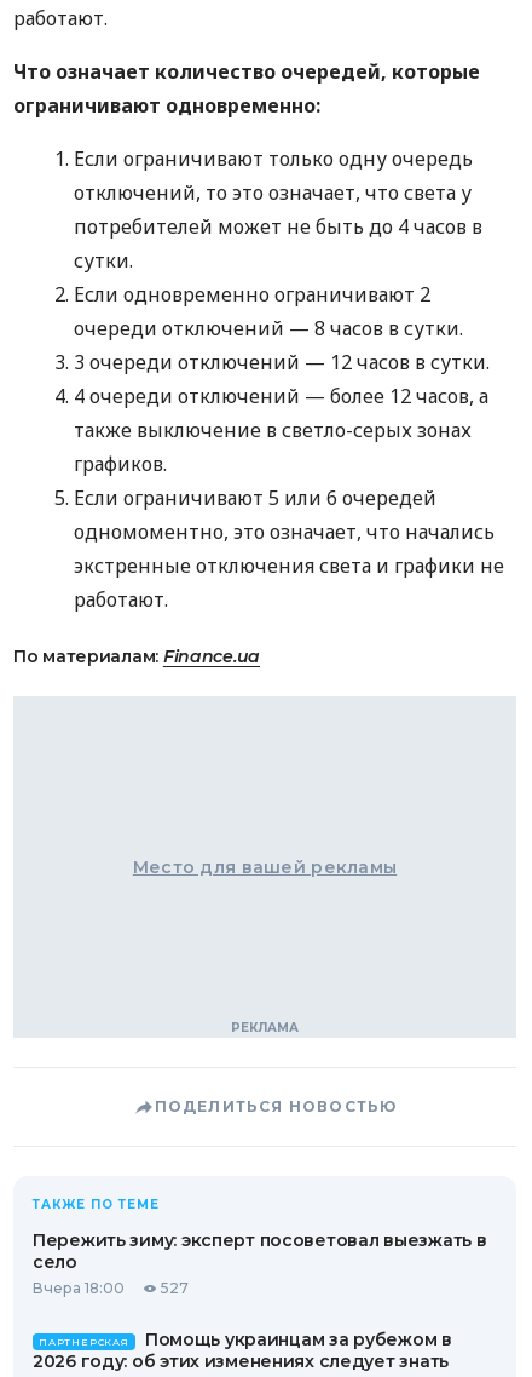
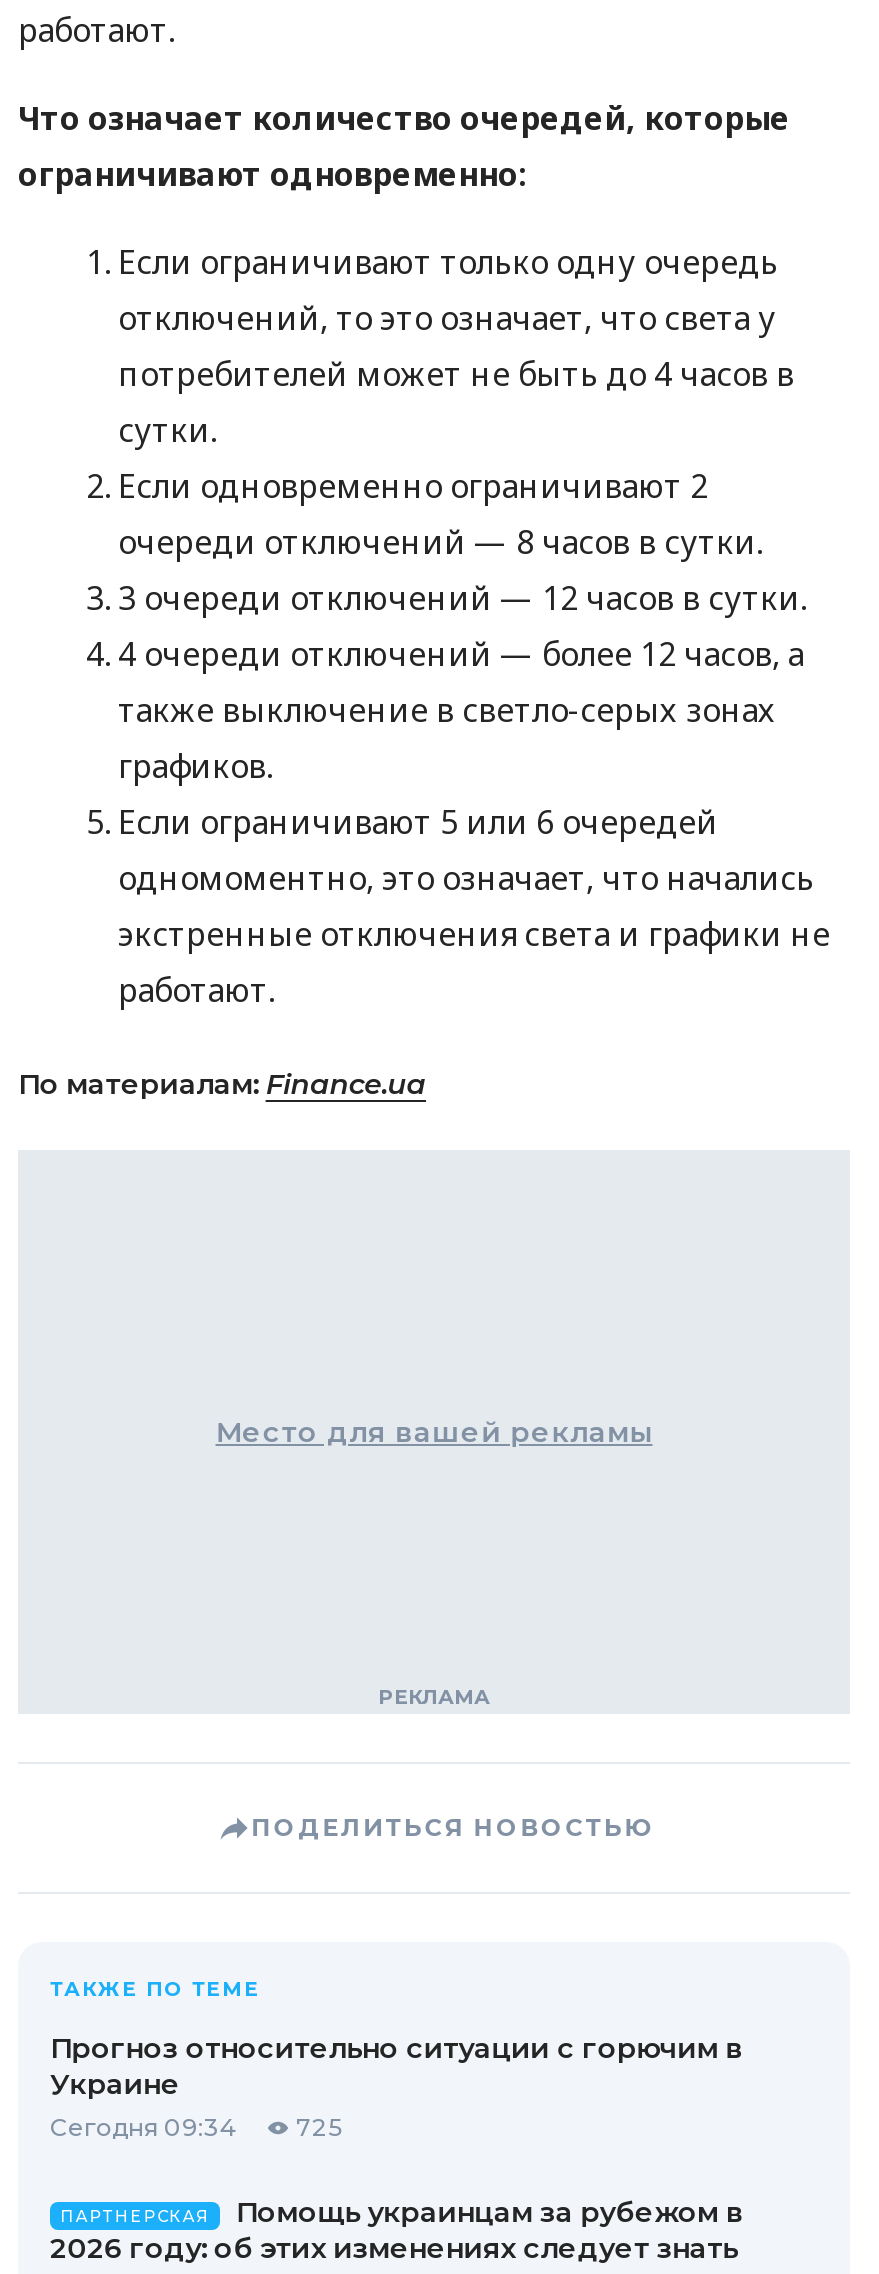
- Пережить зиму: эксперт посоветовал выезжать в
- село
- Вчера 18:00
- 527
+ Прогноз относительно ситуации с горючим в
+ Украине
+ Сегодня 09:34
+ 725
